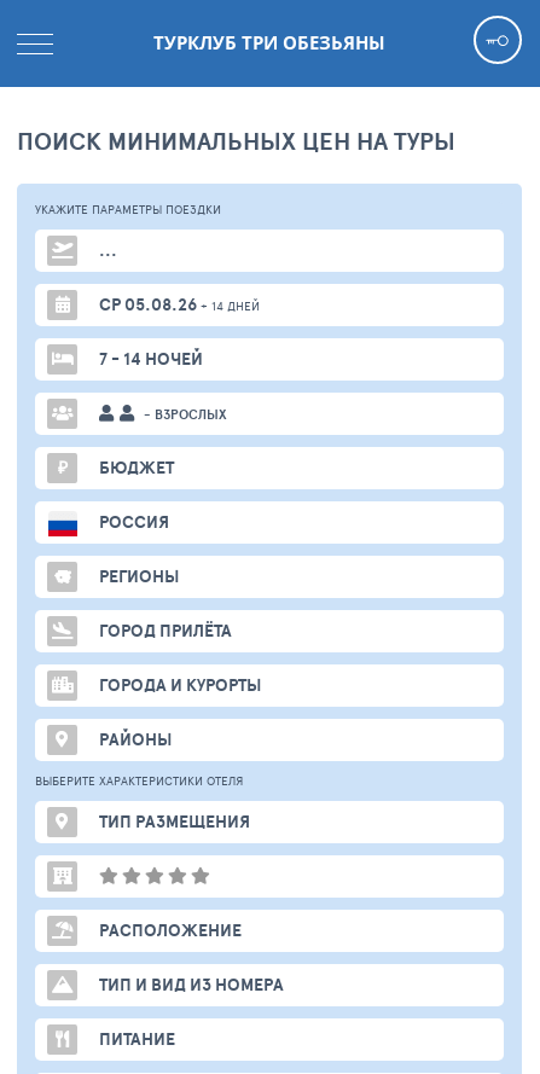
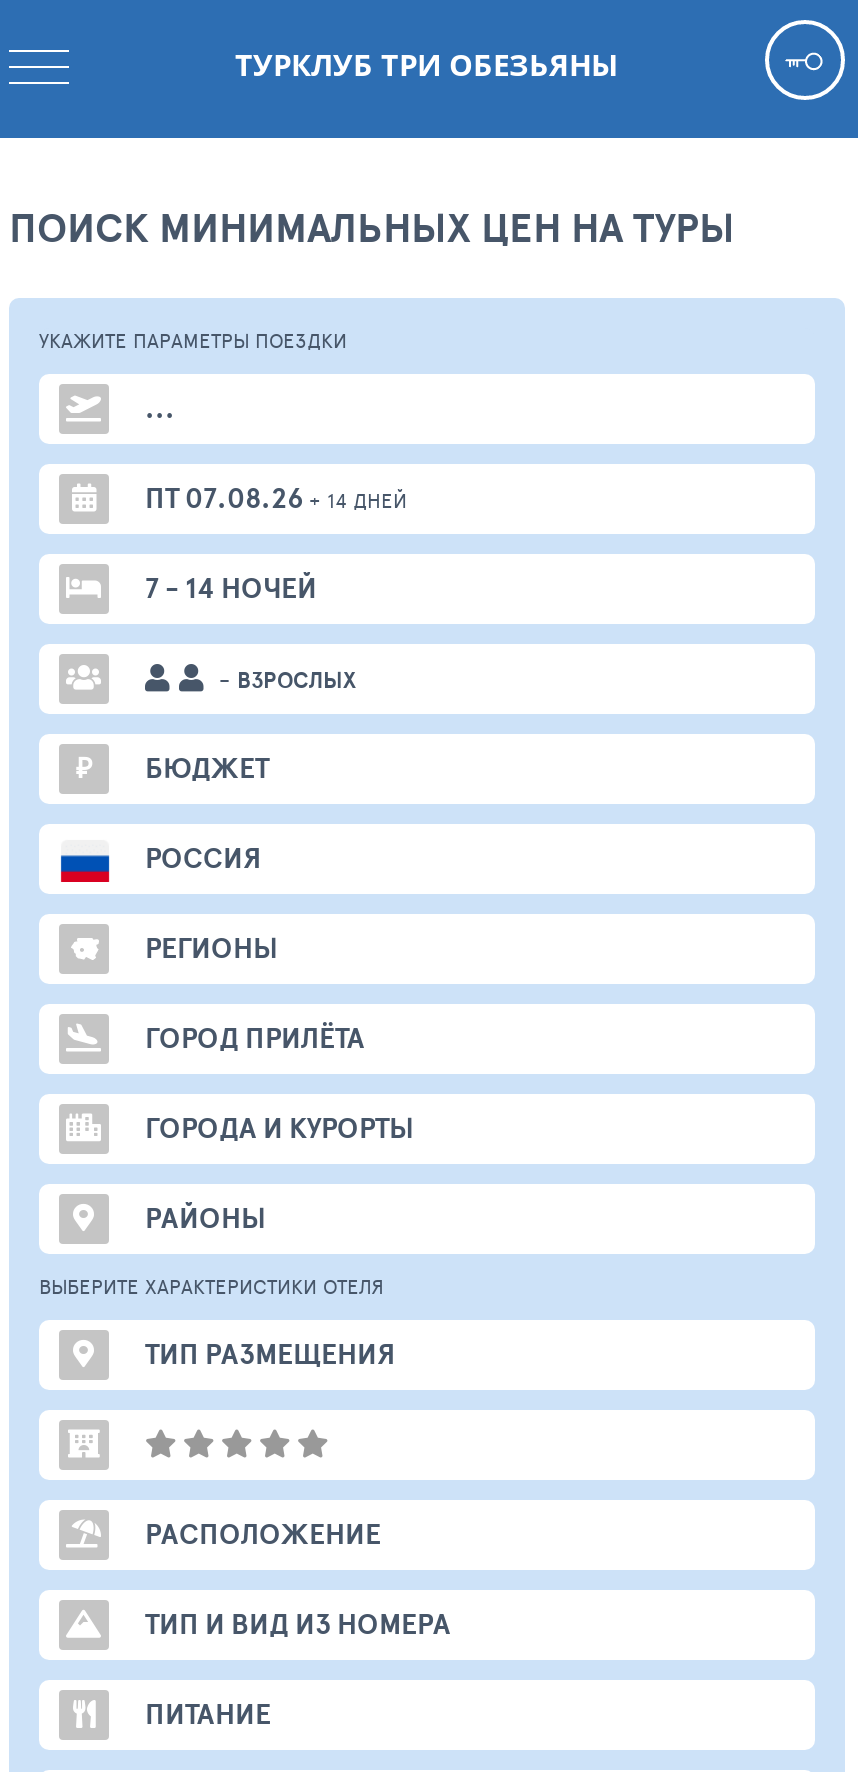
- СР 05.08.26 + 14 ДНЕЙ
+ ПТ 07.08.26 + 14 ДНЕЙ
